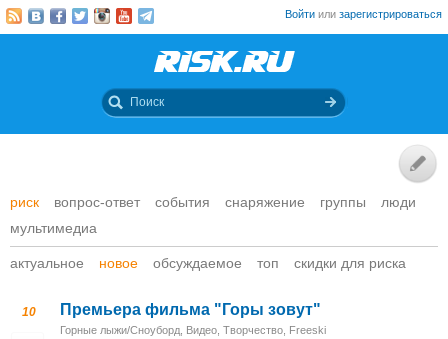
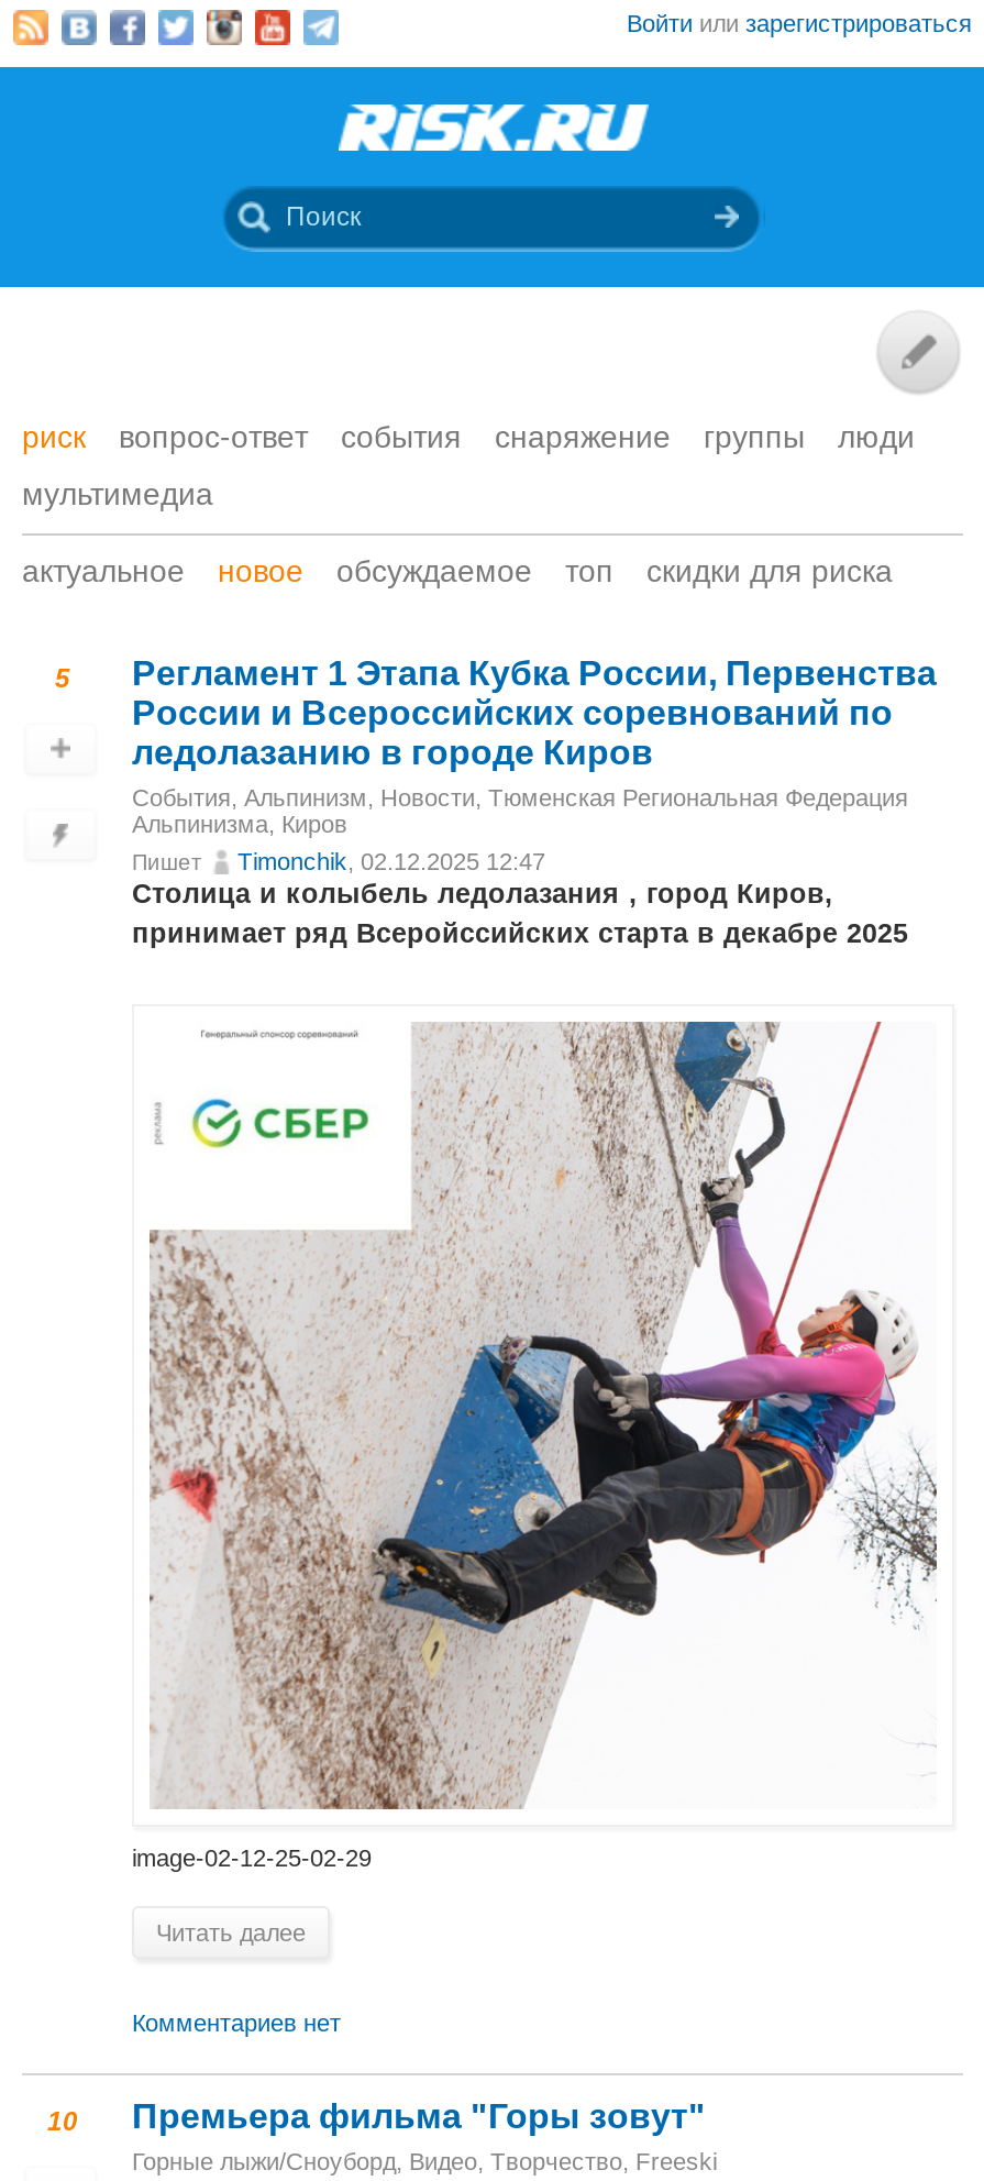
+ 5
+ Регламент 1 Этапа Кубка России, Первенства
+ России и Всероссийских соревнований по
+ ледолазанию в городе Киров
+ События, Альпинизм, Новости, Тюменская Региональная Федерация
+ Альпинизма, Киров
+ Пишет
+ Timonchik, 02.12.2025 12:47
+ Столица и колыбель ледолазания , город Киров,
+ принимает ряд Всеройссийских старта в декабре 2025

+ [image]
+ image-02-12-25-02-29
+ Читать далее
+ Комментариев нет
